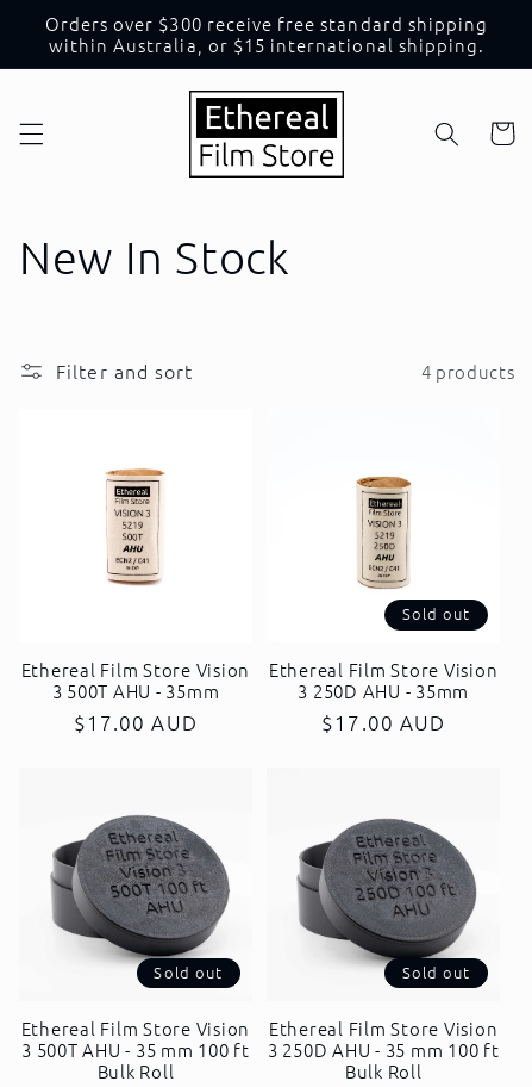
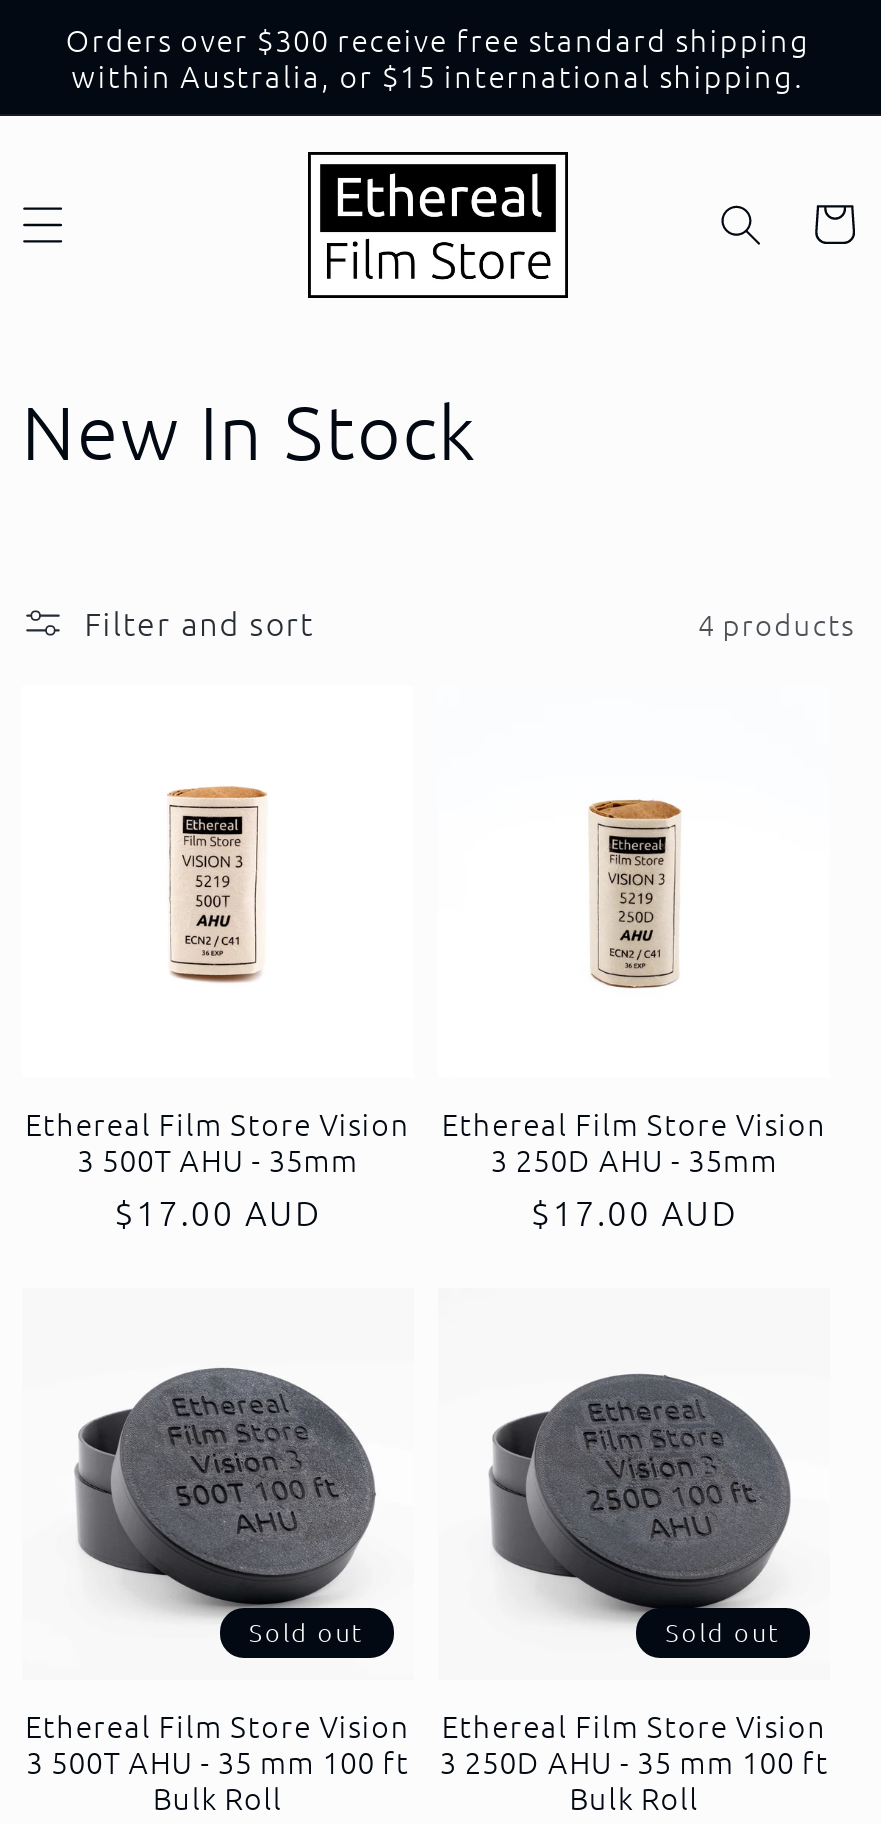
- Sold out
